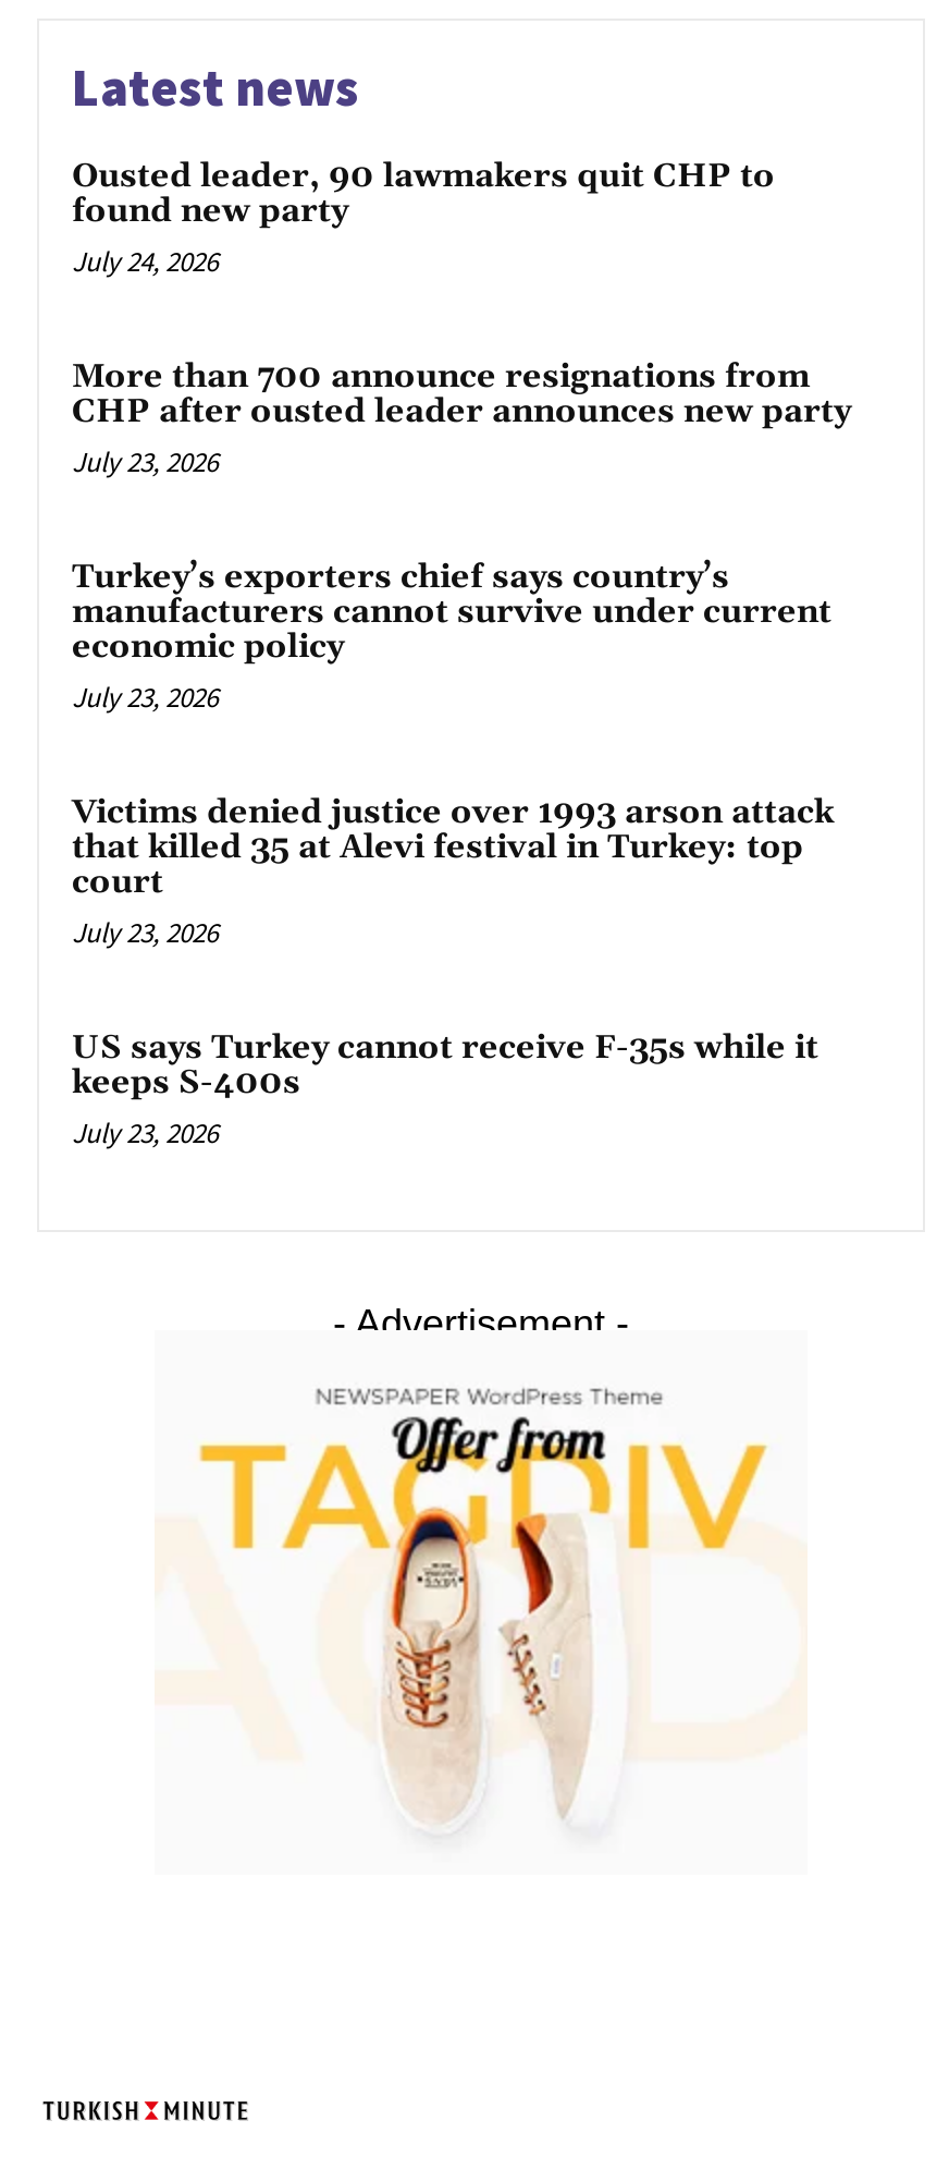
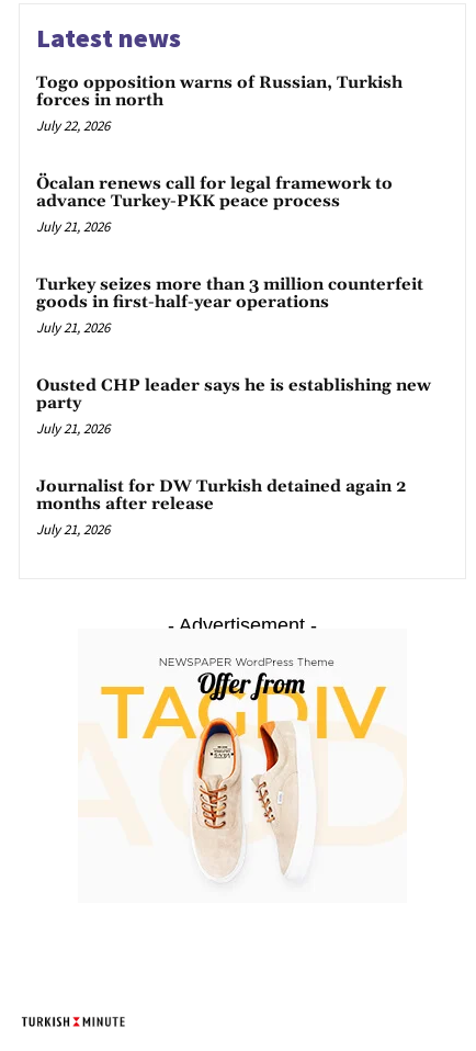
- Ousted leader, 90 lawmakers quit CHP to
- found new party
- July 24, 2026
+ Togo opposition warns of Russian, Turkish
+ forces in north
+ July 22, 2026

- More than 700 announce resignations from
- CHP after ousted leader announces new party
- July 23, 2026
+ Öcalan renews call for legal framework to
+ advance Turkey-PKK peace process
+ July 21, 2026

- Turkey’s exporters chief says country’s
- manufacturers cannot survive under current
- economic policy
- July 23, 2026
+ Turkey seizes more than 3 million counterfeit
+ goods in first-half-year operations
+ July 21, 2026

- Victims denied justice over 1993 arson attack
- that killed 35 at Alevi festival in Turkey: top
- court
- July 23, 2026
+ Ousted CHP leader says he is establishing new
+ party
+ July 21, 2026

- US says Turkey cannot receive F-35s while it
- keeps S-400s
- July 23, 2026
+ Journalist for DW Turkish detained again 2
+ months after release
+ July 21, 2026
